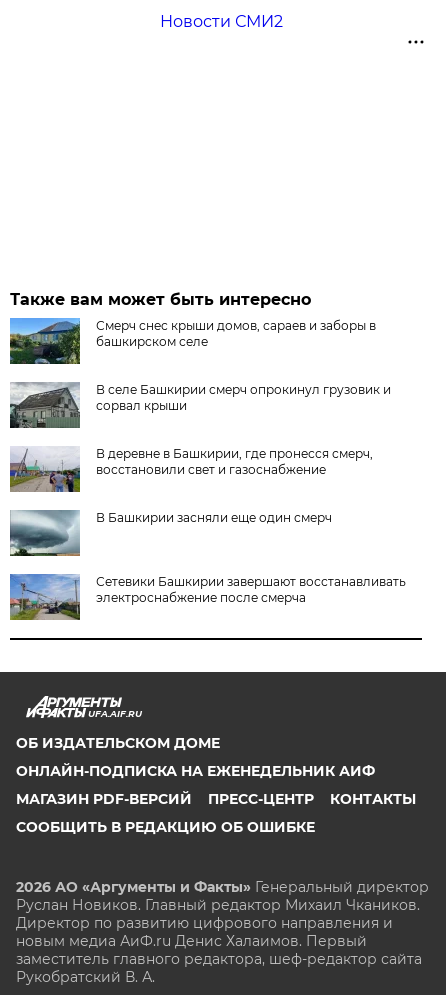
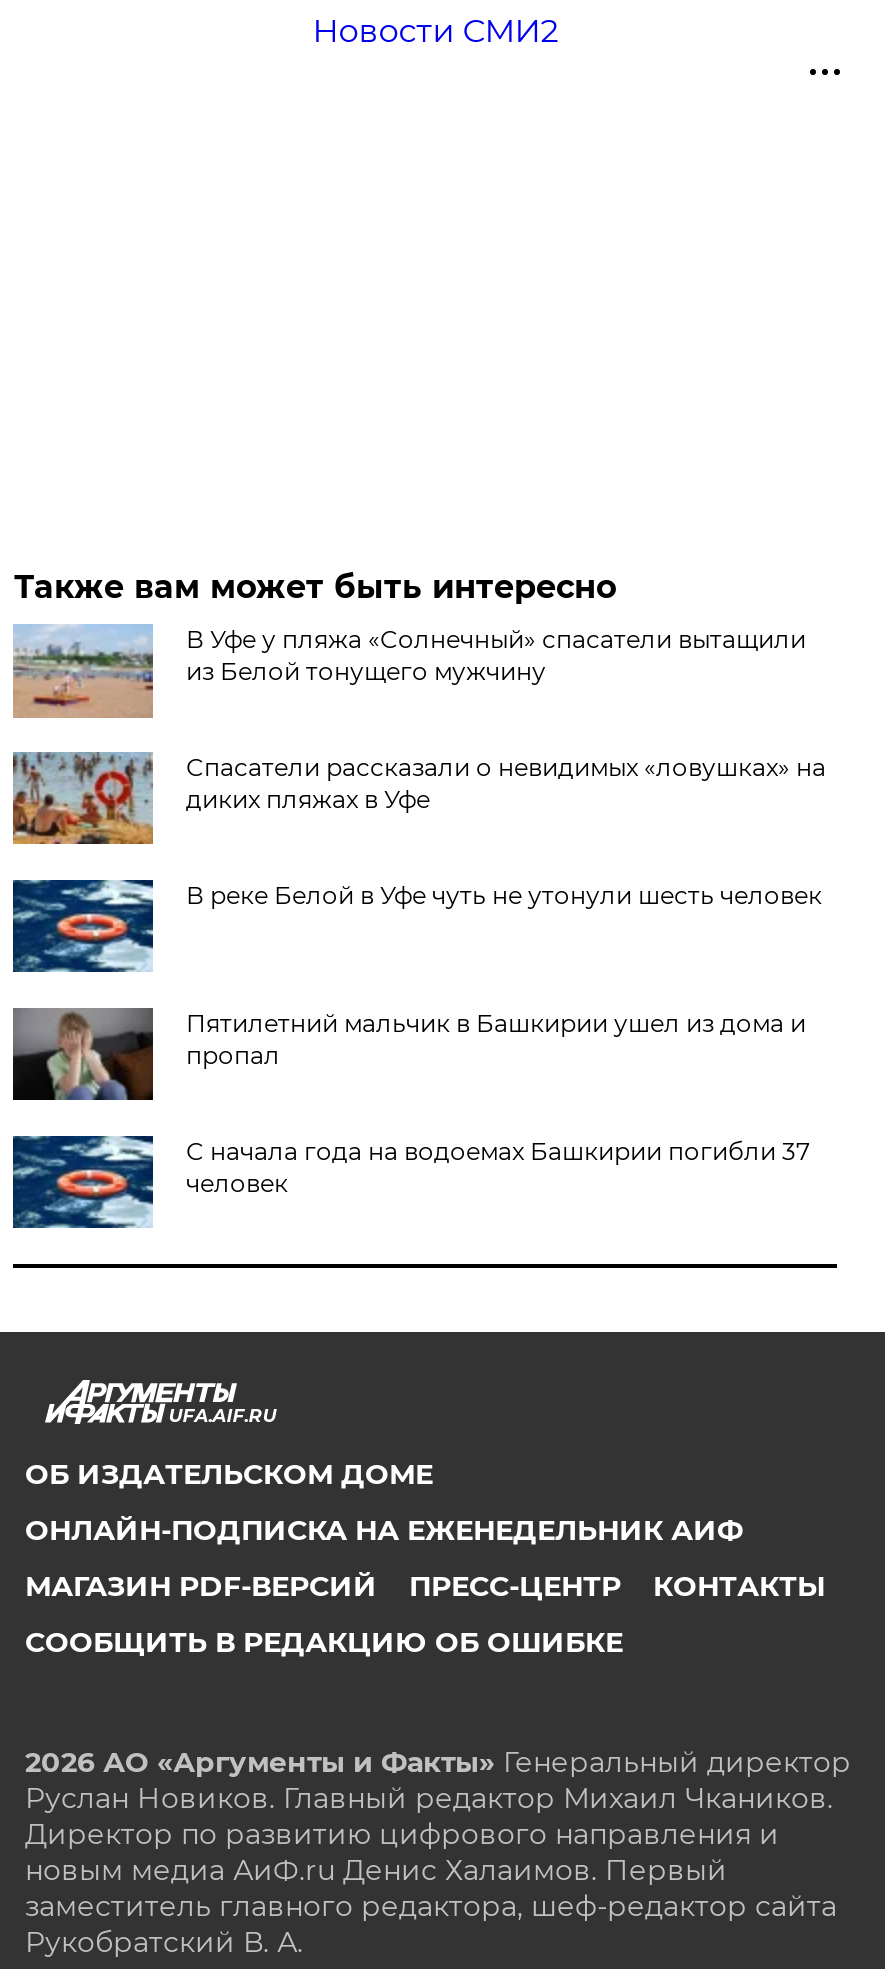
- [image]
- Смерч снес крыши домов, сараев и заборы в
- башкирском селе
+ [image]
+ В Уфе у пляжа «Солнечный» спасатели вытащили
+ из Белой тонущего мужчину

- [image]
- В селе Башкирии смерч опрокинул грузовик и
- сорвал крыши
+ [image]
+ Спасатели рассказали о невидимых «ловушках» на
+ диких пляжах в Уфе

- [image]
- В деревне в Башкирии, где пронесся смерч,
- восстановили свет и газоснабжение
+ [image]
+ В реке Белой в Уфе чуть не утонули шесть человек

- [image]
- В Башкирии засняли еще один смерч
+ [image]
+ Пятилетний мальчик в Башкирии ушел из дома и
+ пропал

- [image]
- Сетевики Башкирии завершают восстанавливать
- электроснабжение после смерча
+ [image]
+ С начала года на водоемах Башкирии погибли 37
+ человек
